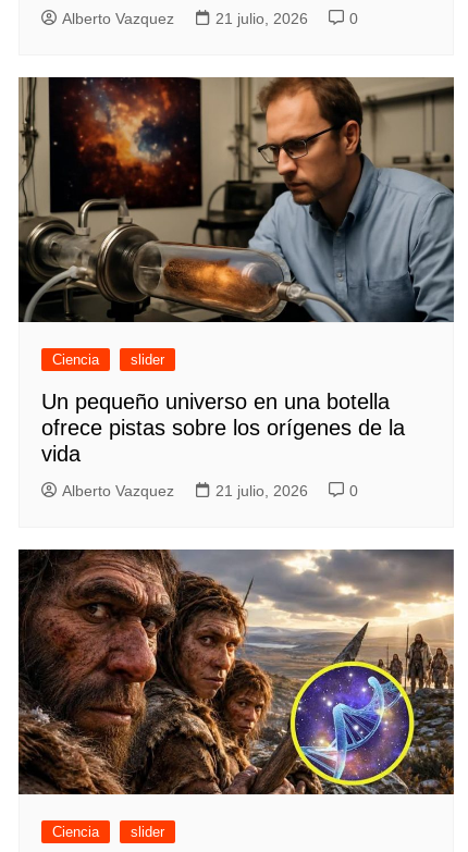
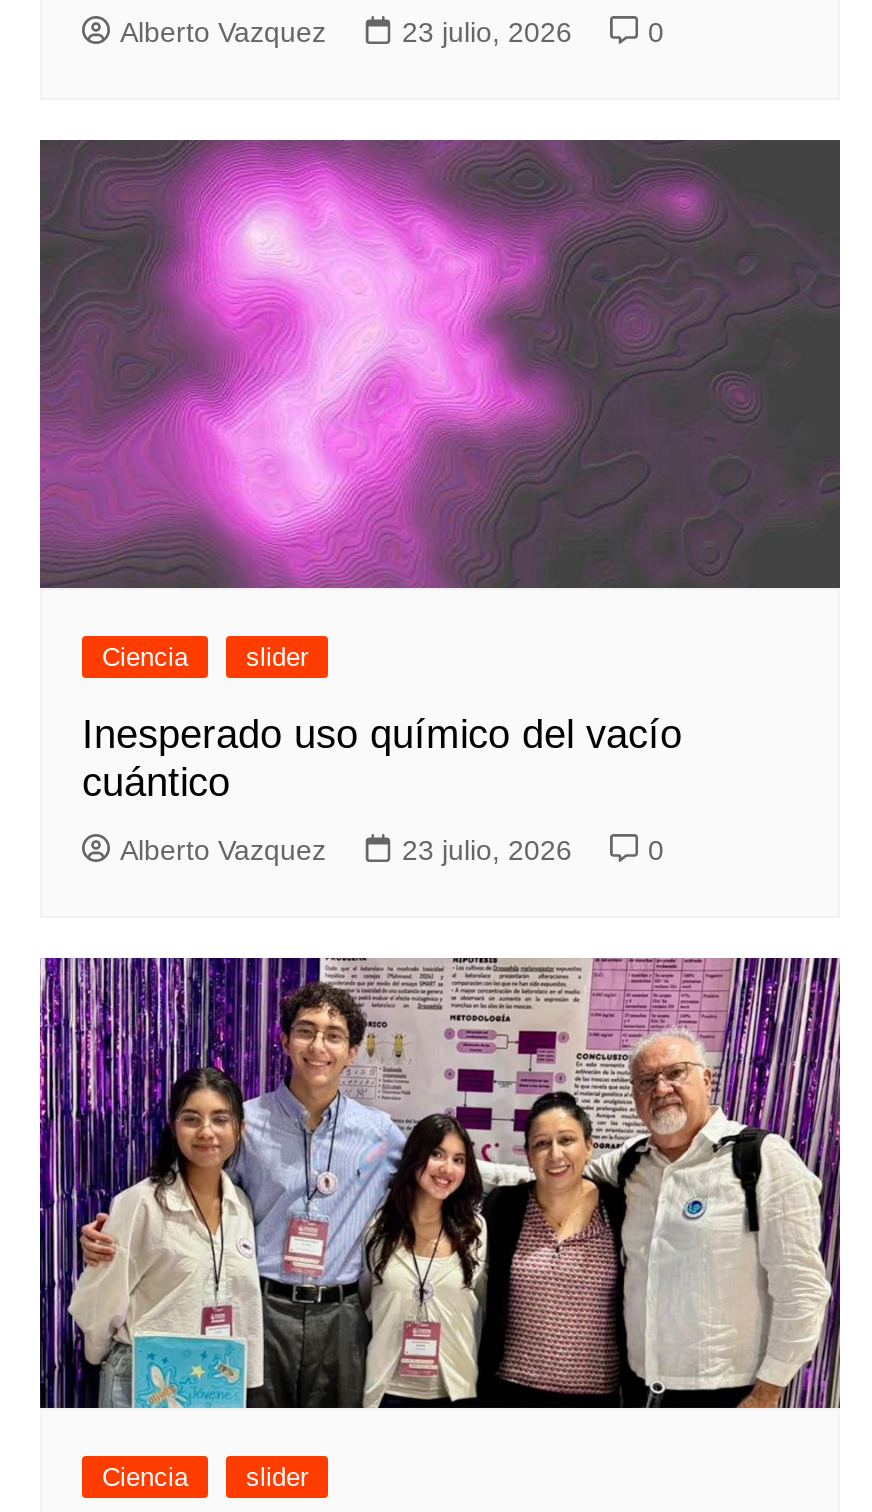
- 21 julio, 2026
+ 23 julio, 2026

- [image]
+ [image]

- Un pequeño universo en una botella
- ofrece pistas sobre los orígenes de la
- vida
+ Inesperado uso químico del vacío
+ cuántico

- 21 julio, 2026
+ 23 julio, 2026

- [image]
+ [image]
